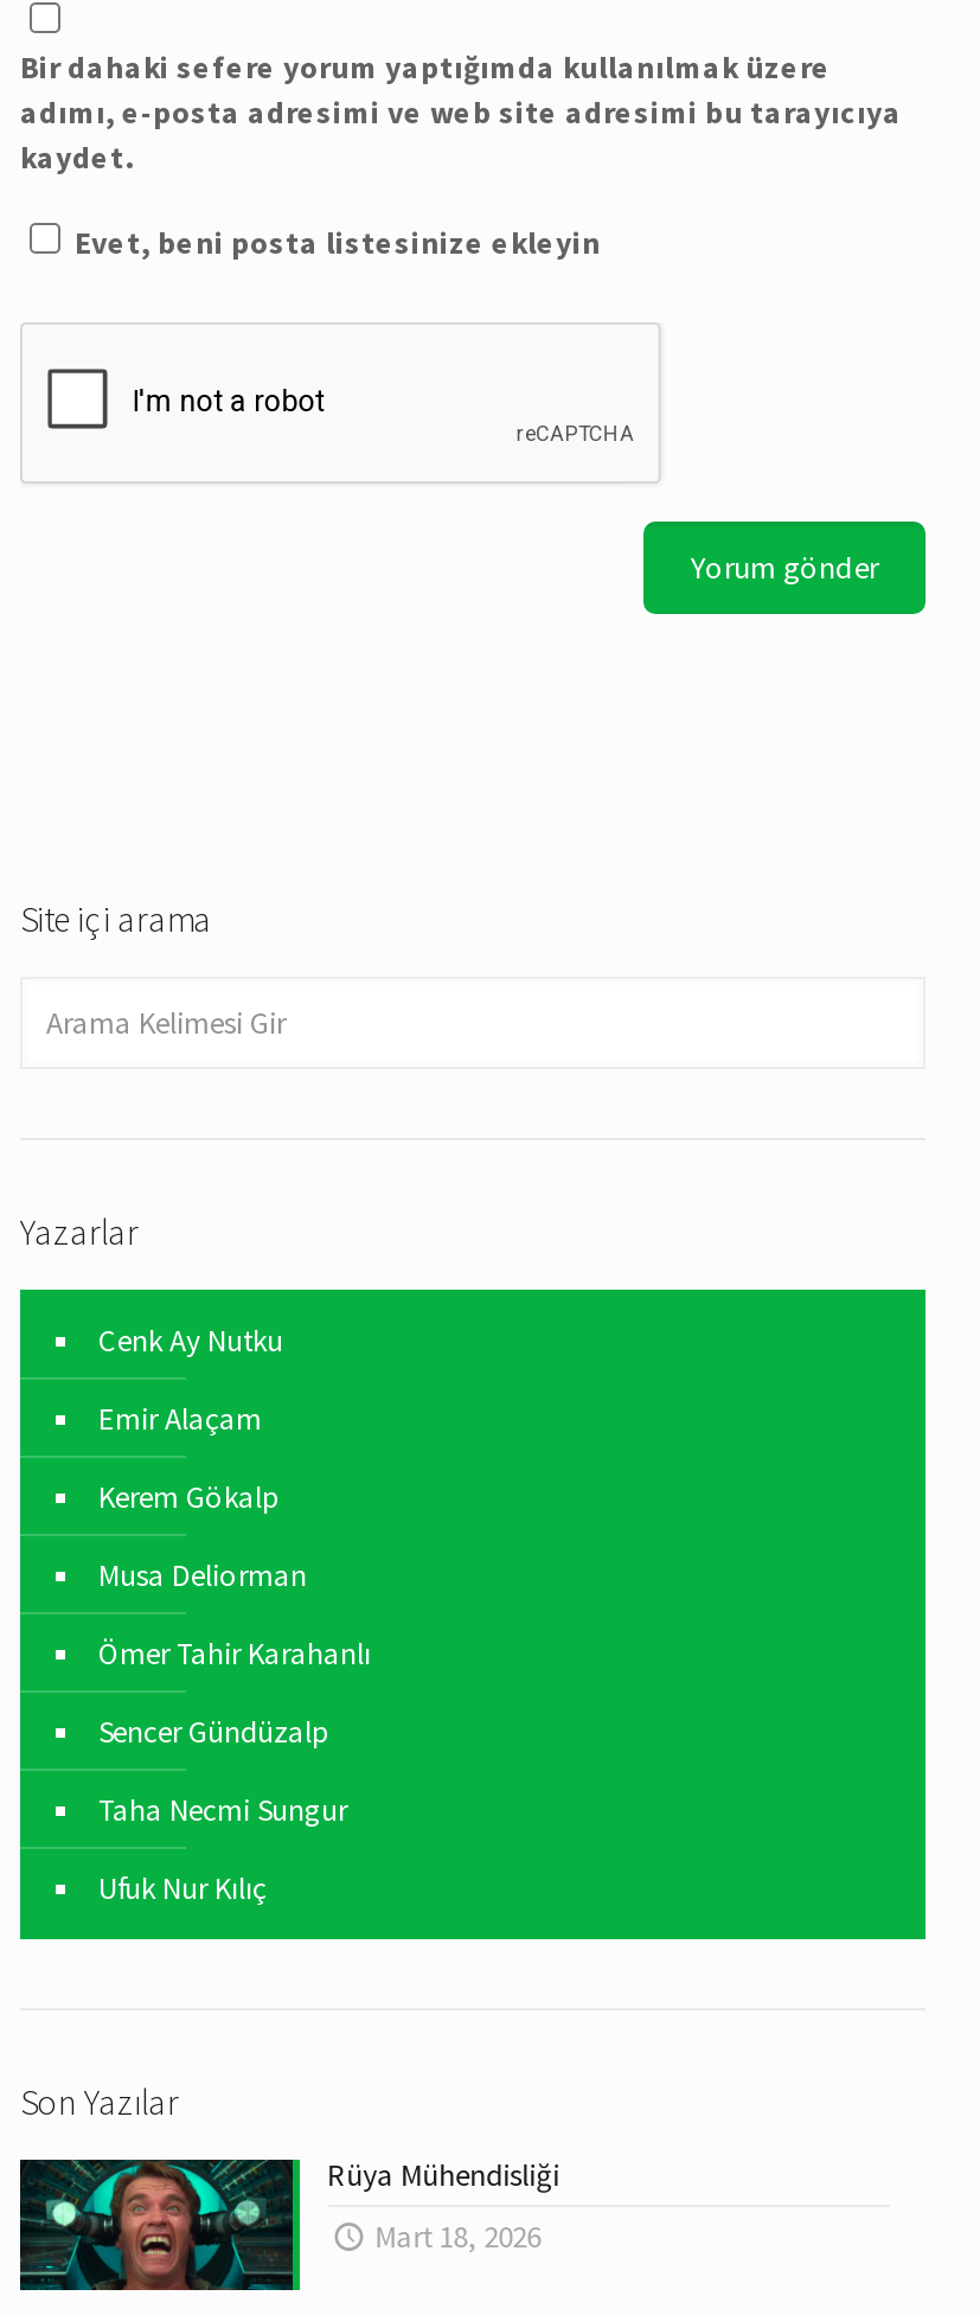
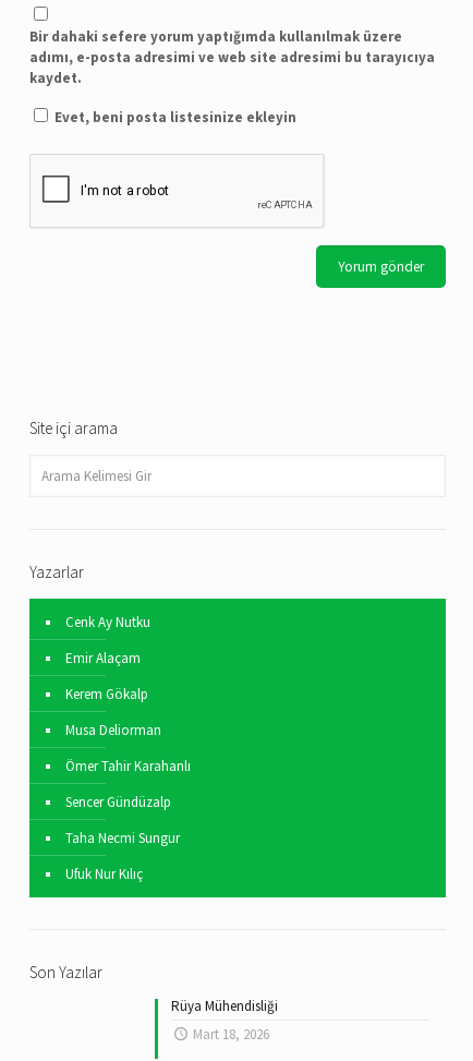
- [image]
